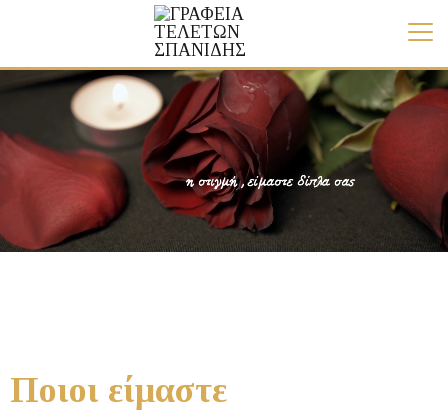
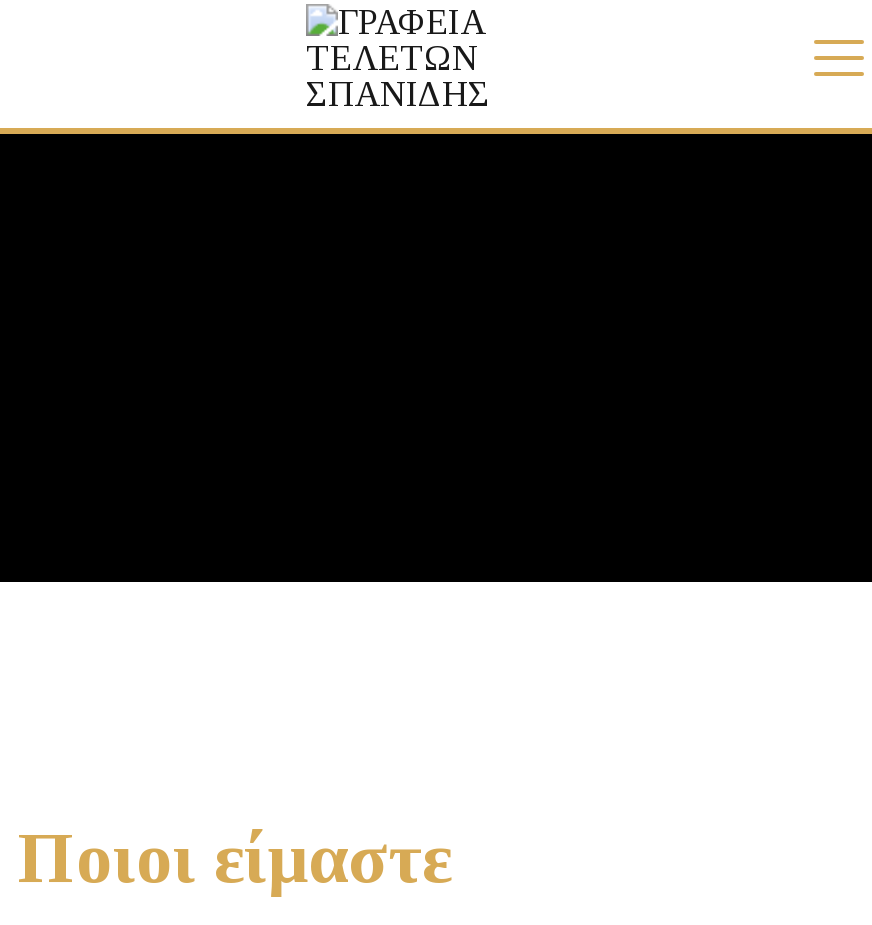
- [image]
